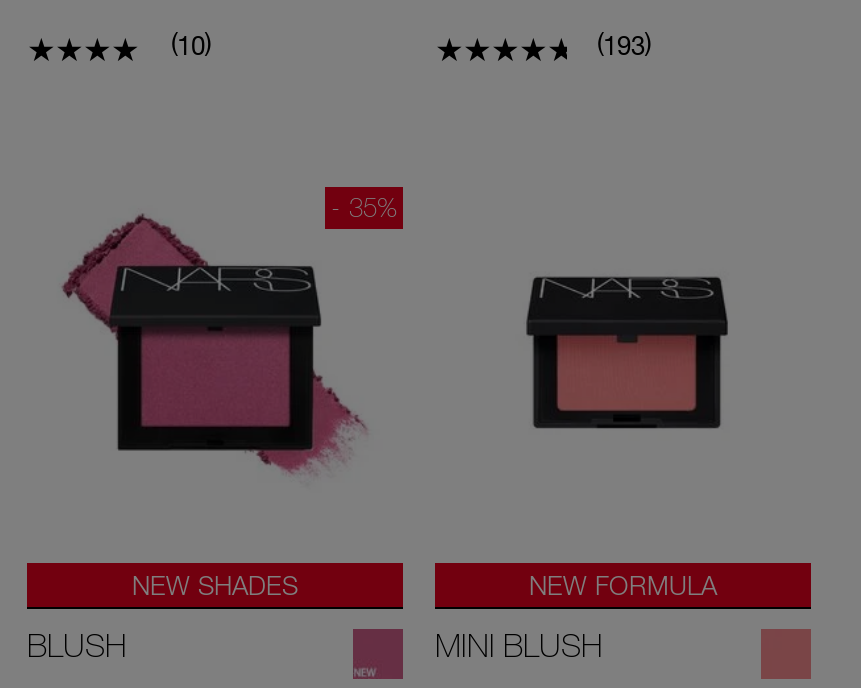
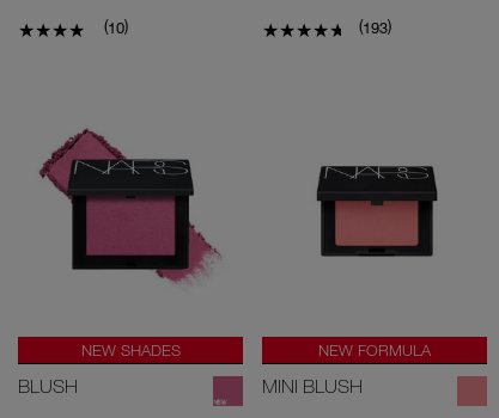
- - 35%
